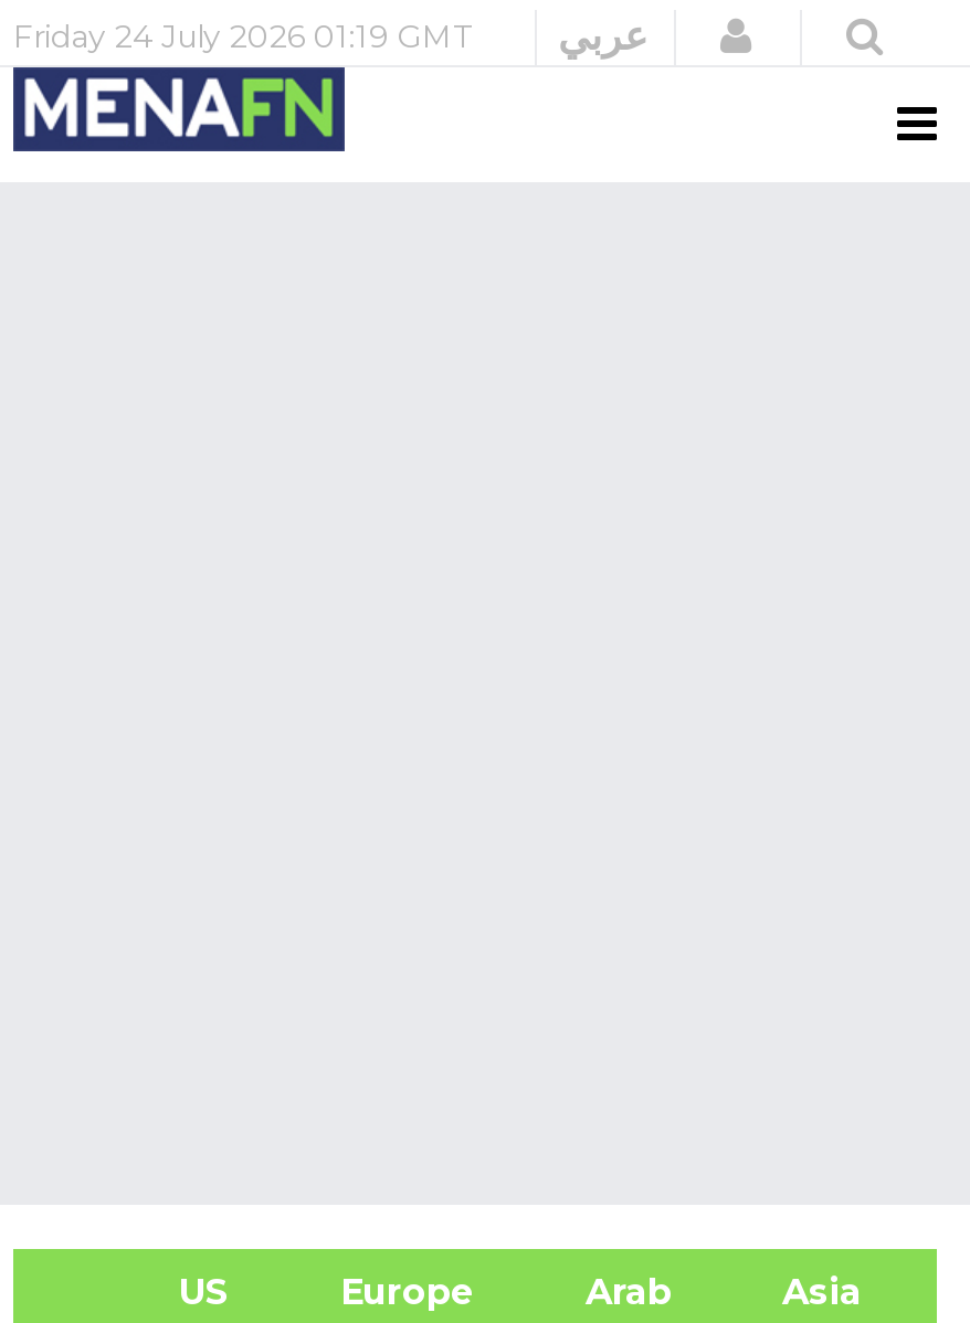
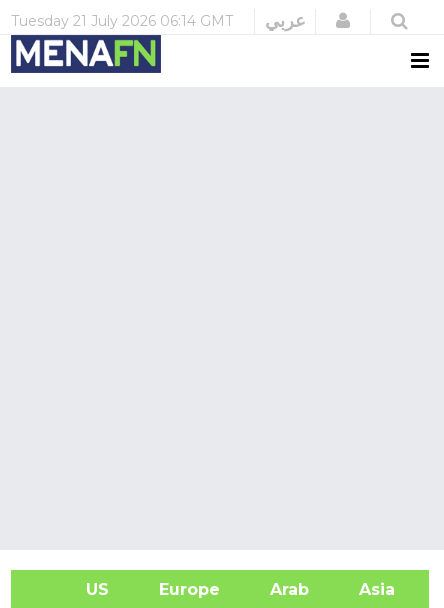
- Friday 24 July 2026 01:19 GMT
+ Tuesday 21 July 2026 06:14 GMT
